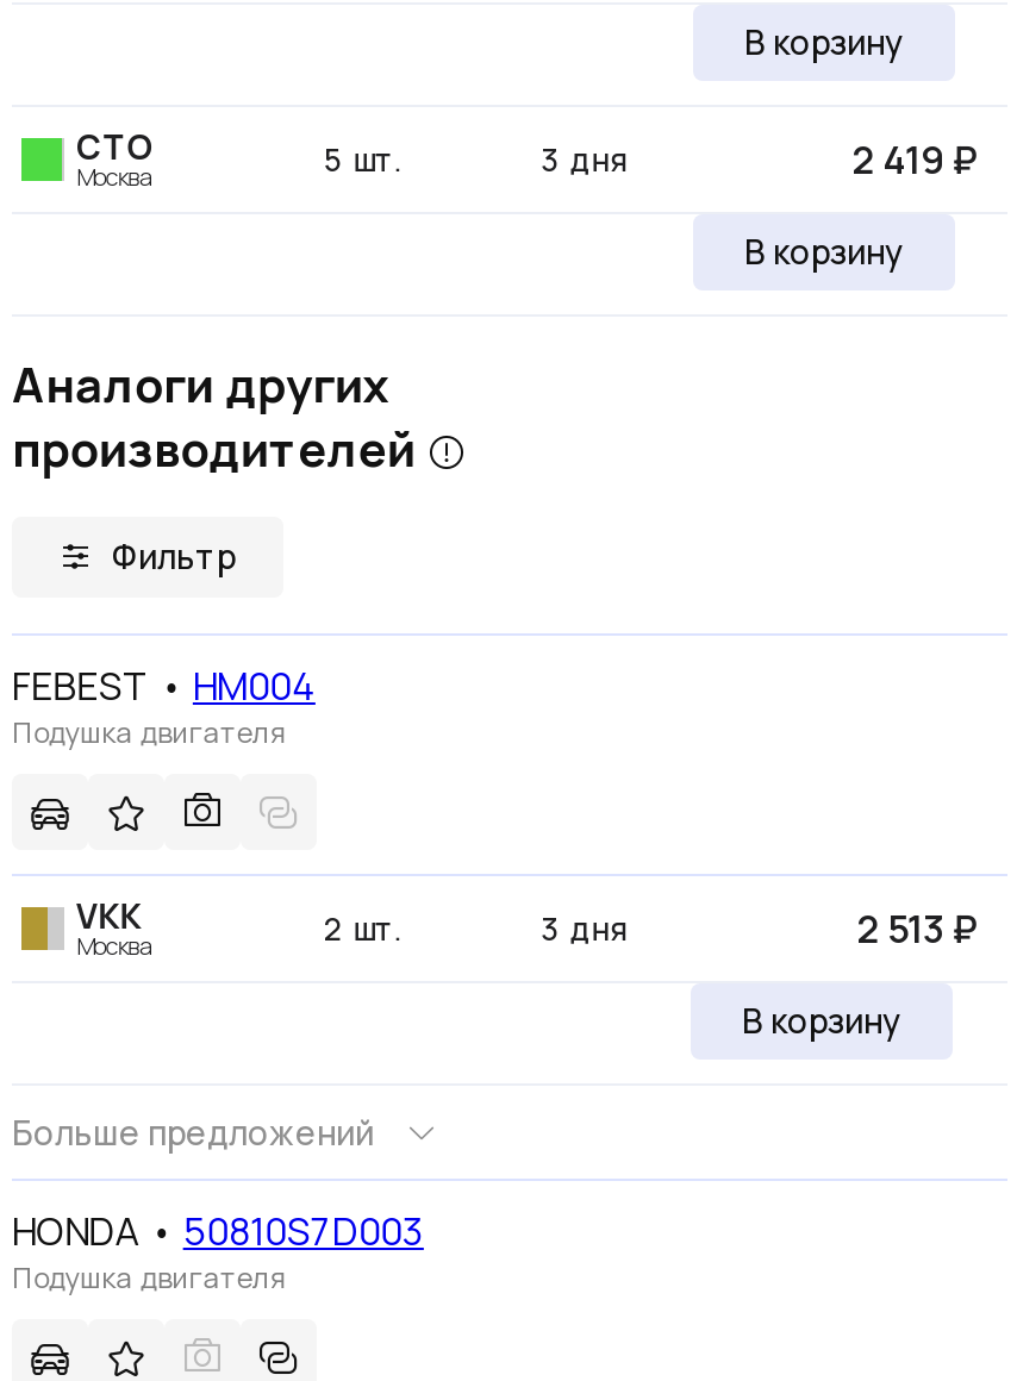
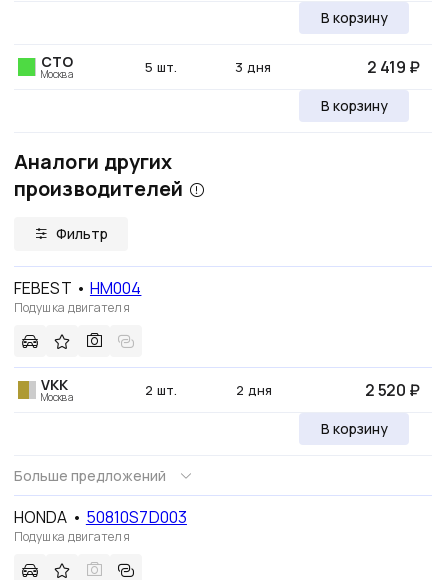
- 3 дня
+ 2 дня

- 2 513 ₽
+ 2 520 ₽
